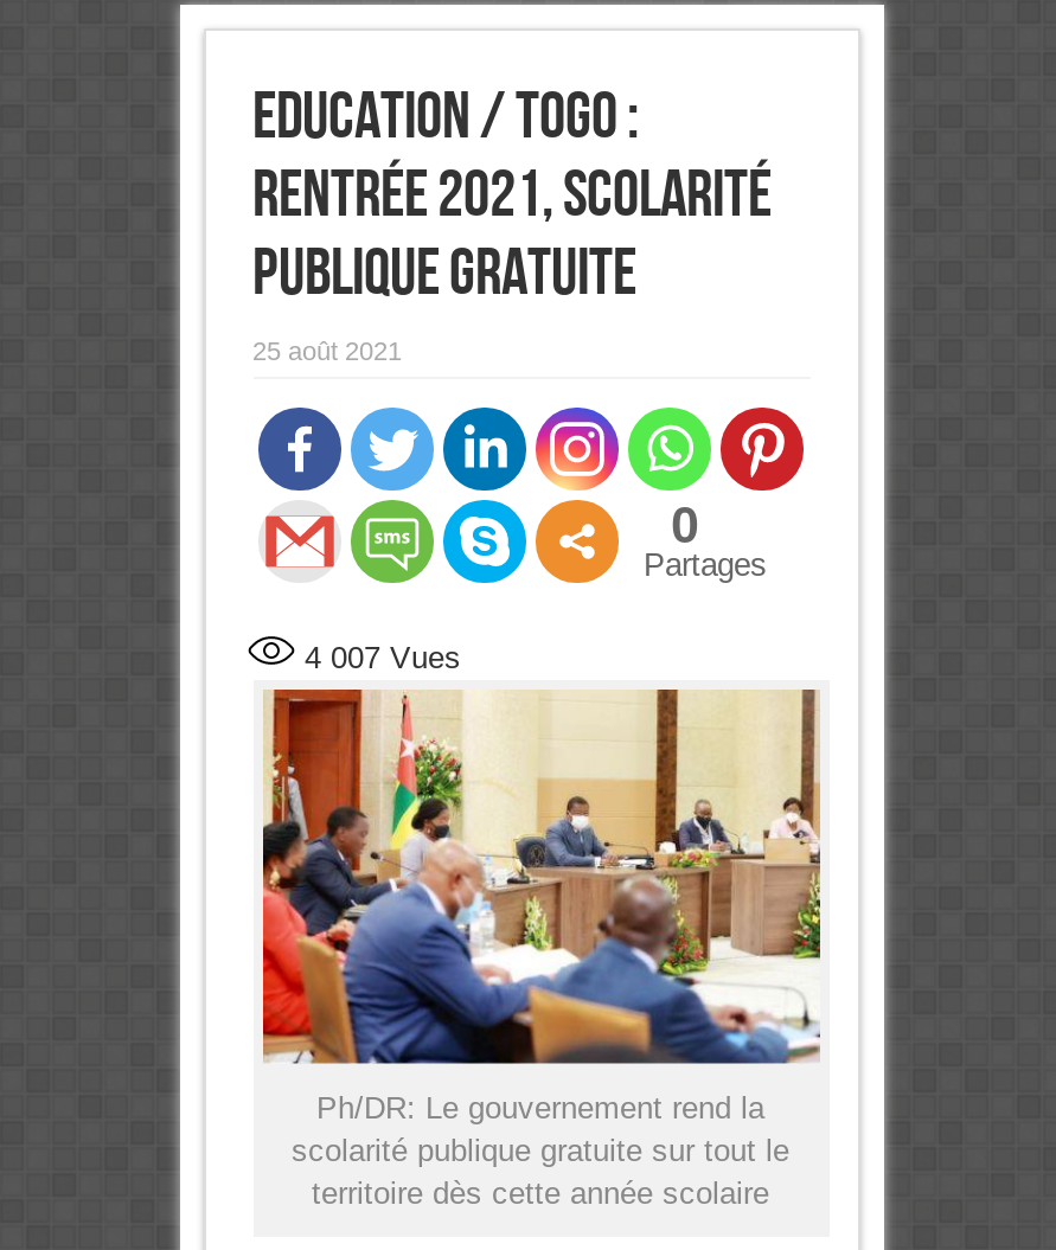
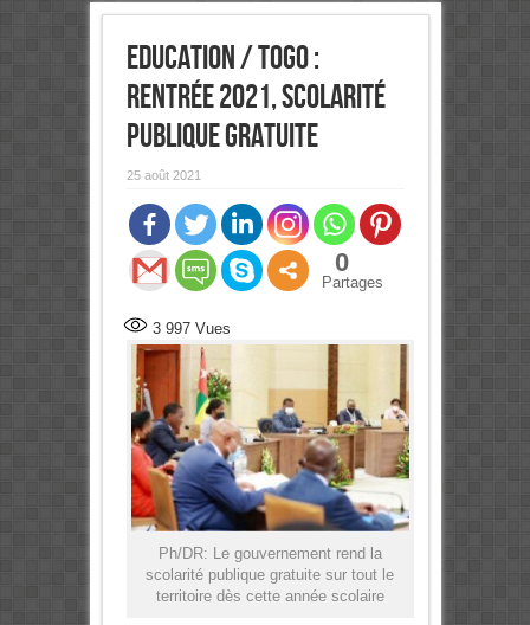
- 4 007 Vues
+ 3 997 Vues
